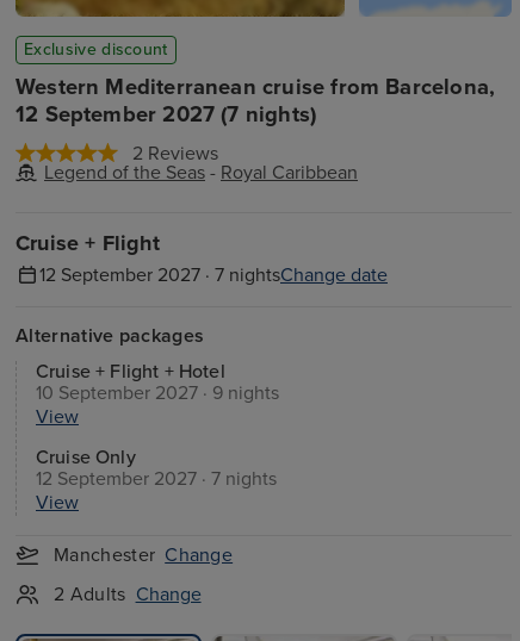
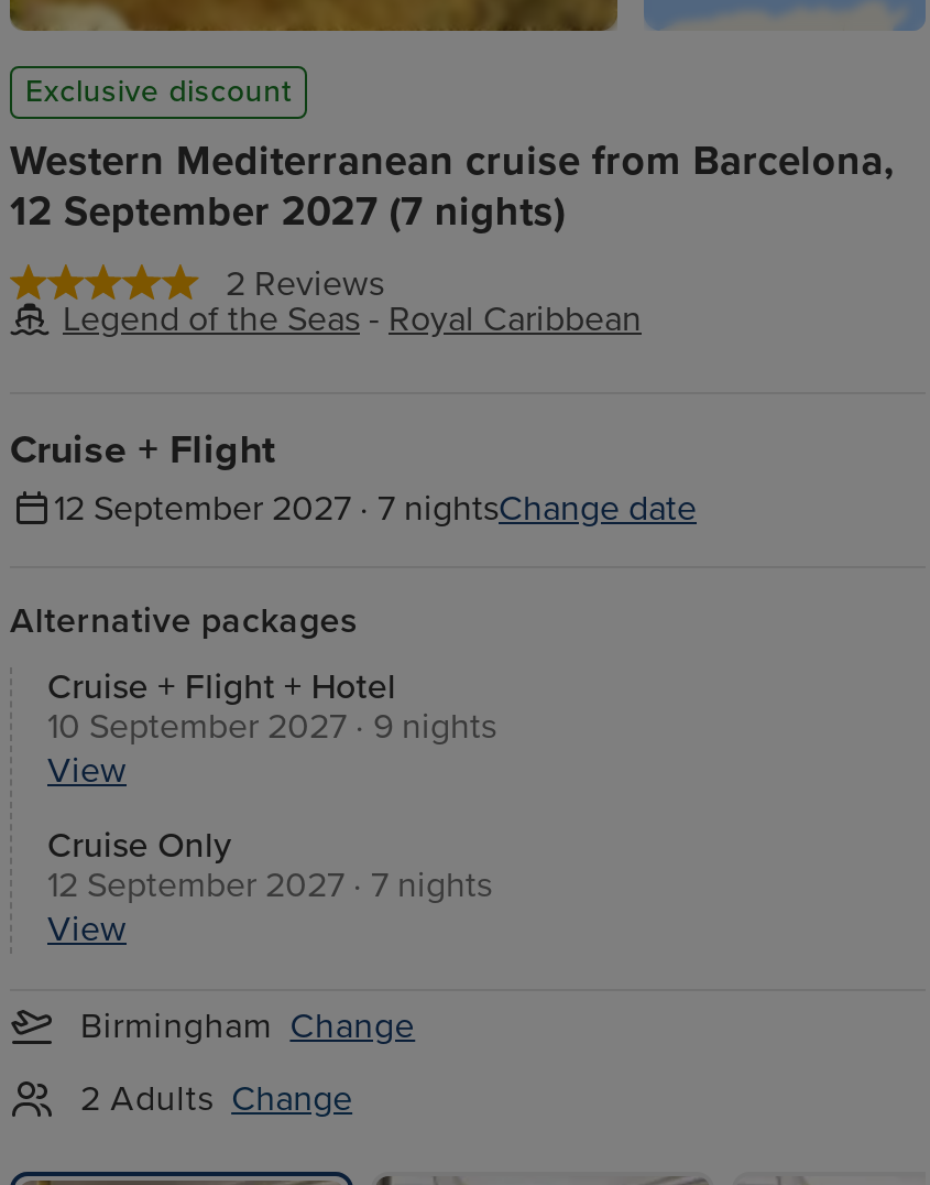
- Manchester Change
+ Birmingham Change
